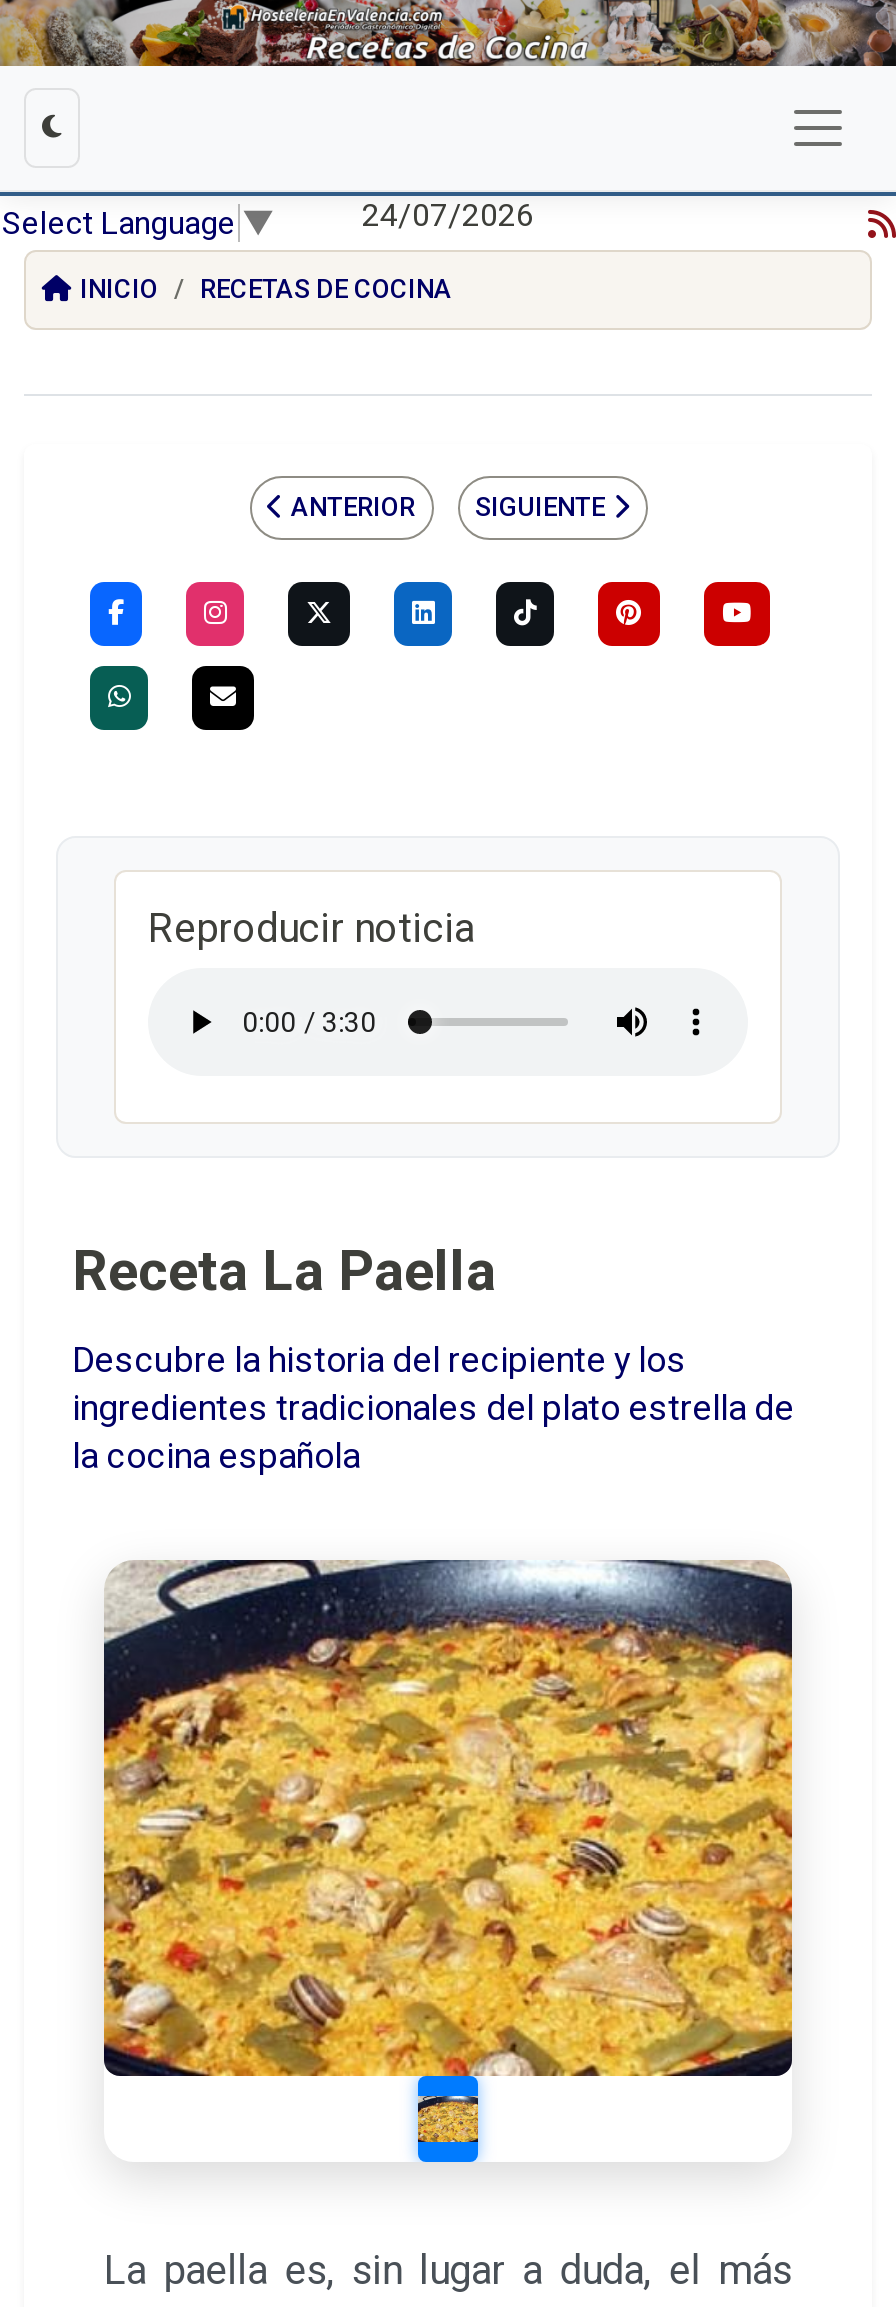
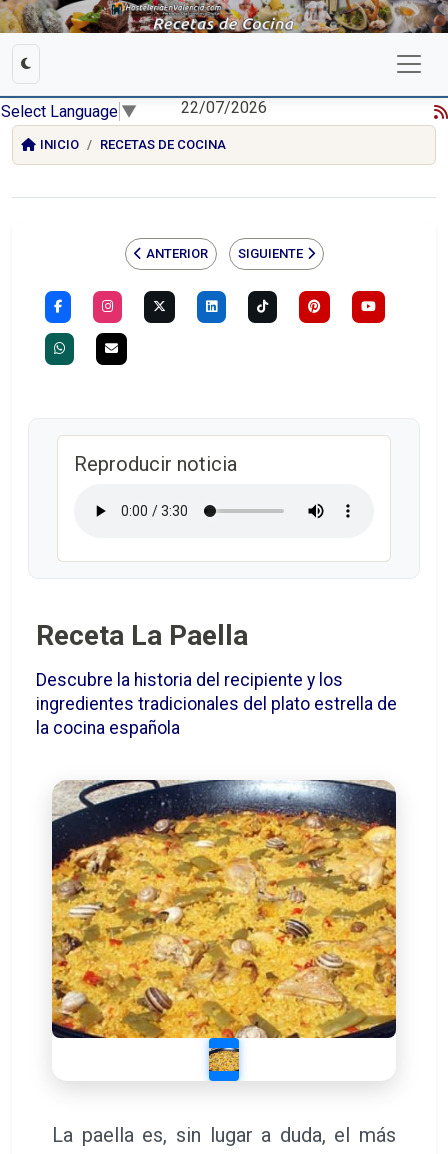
- 24/07/2026
+ 22/07/2026
